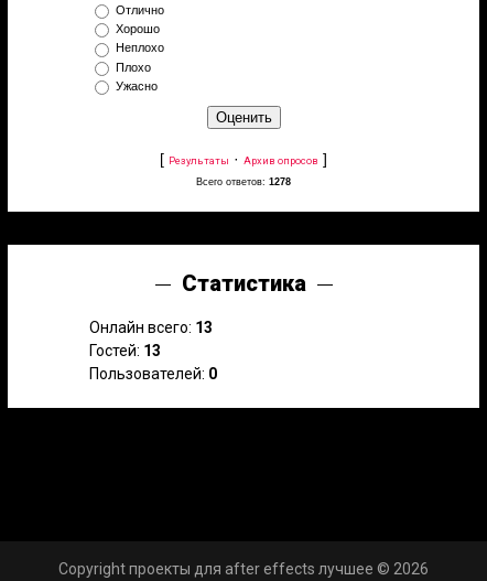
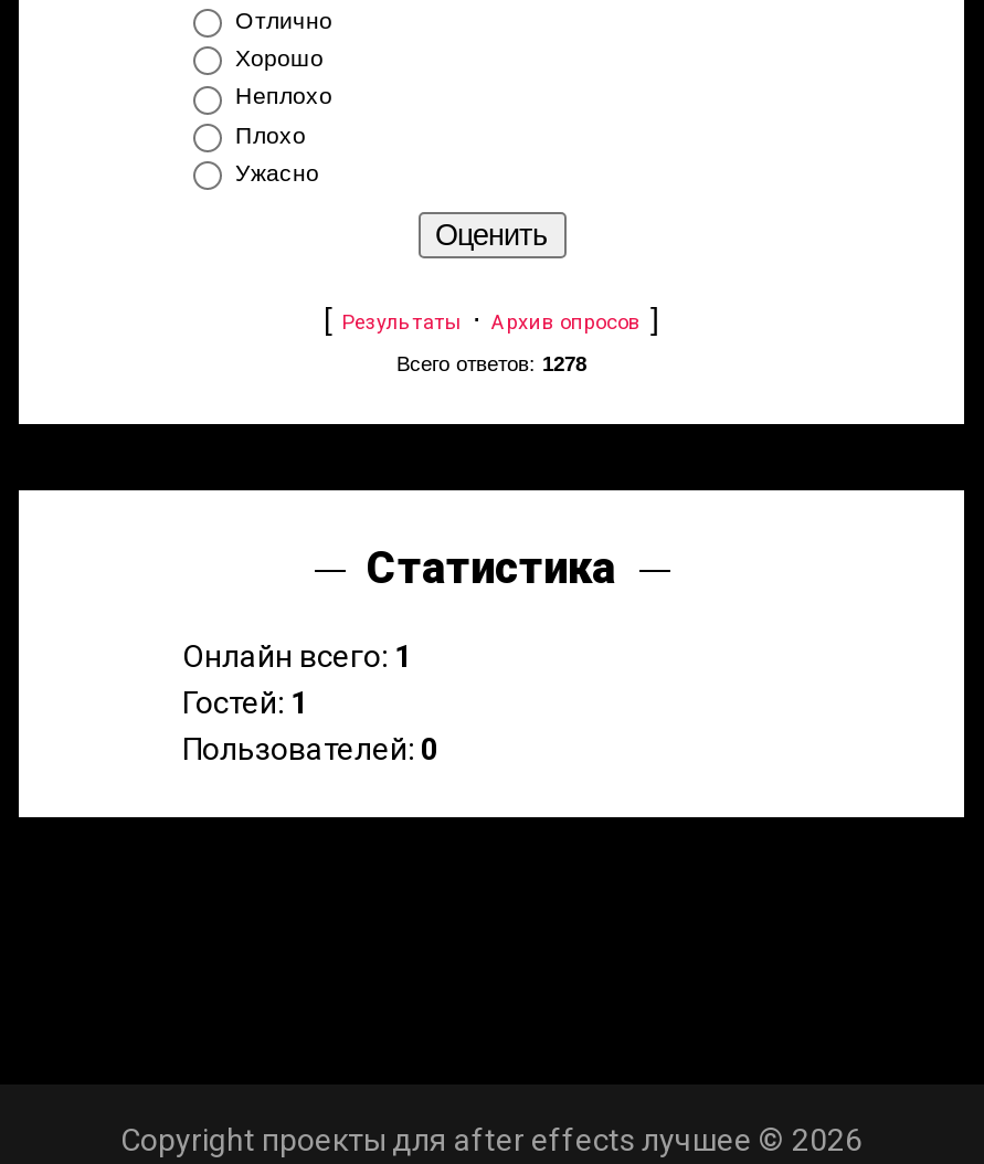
- Онлайн всего: 13
+ Онлайн всего: 1

- Гостей: 13
+ Гостей: 1
